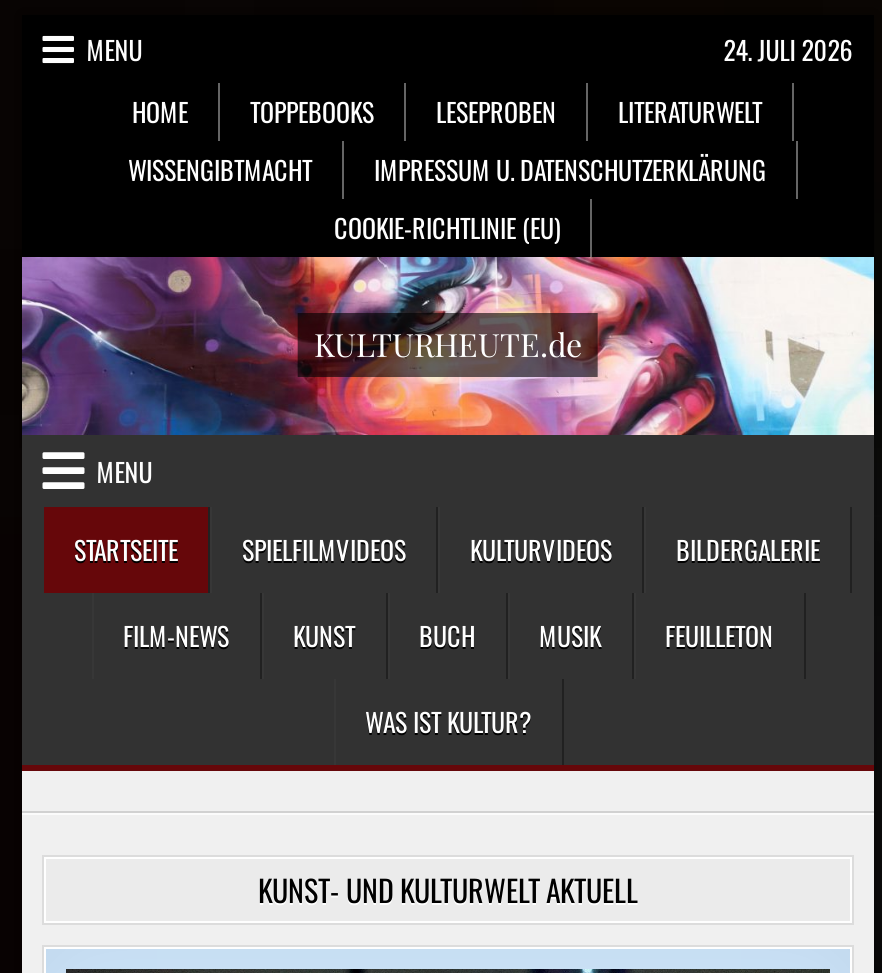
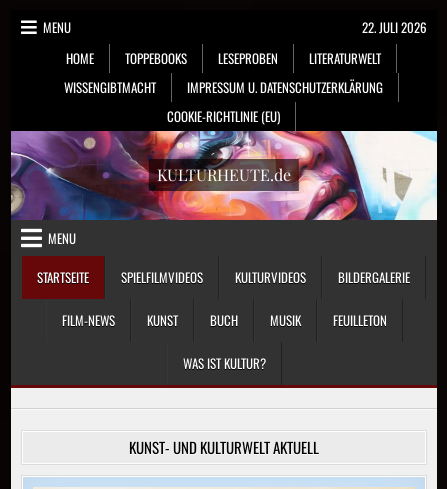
- 24. JULI 2026
+ 22. JULI 2026
